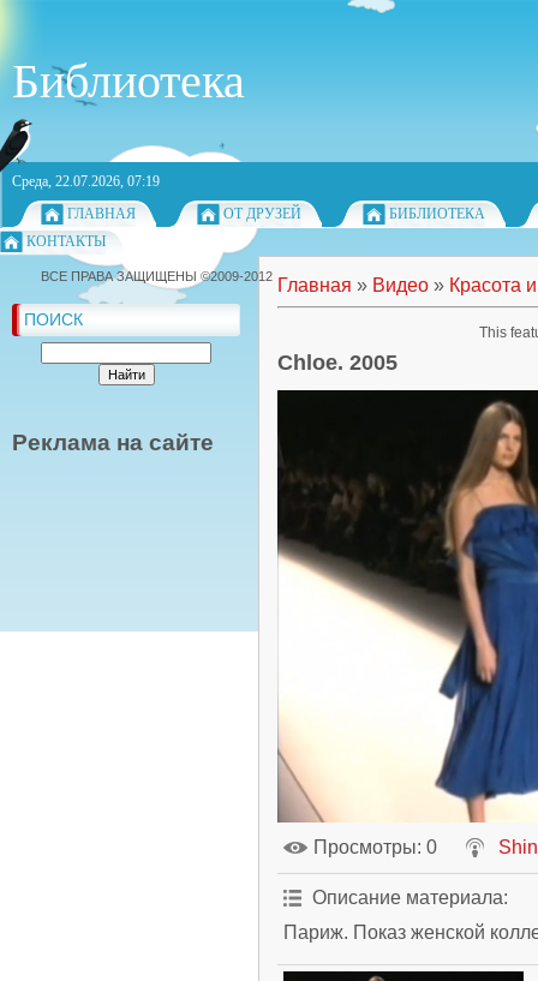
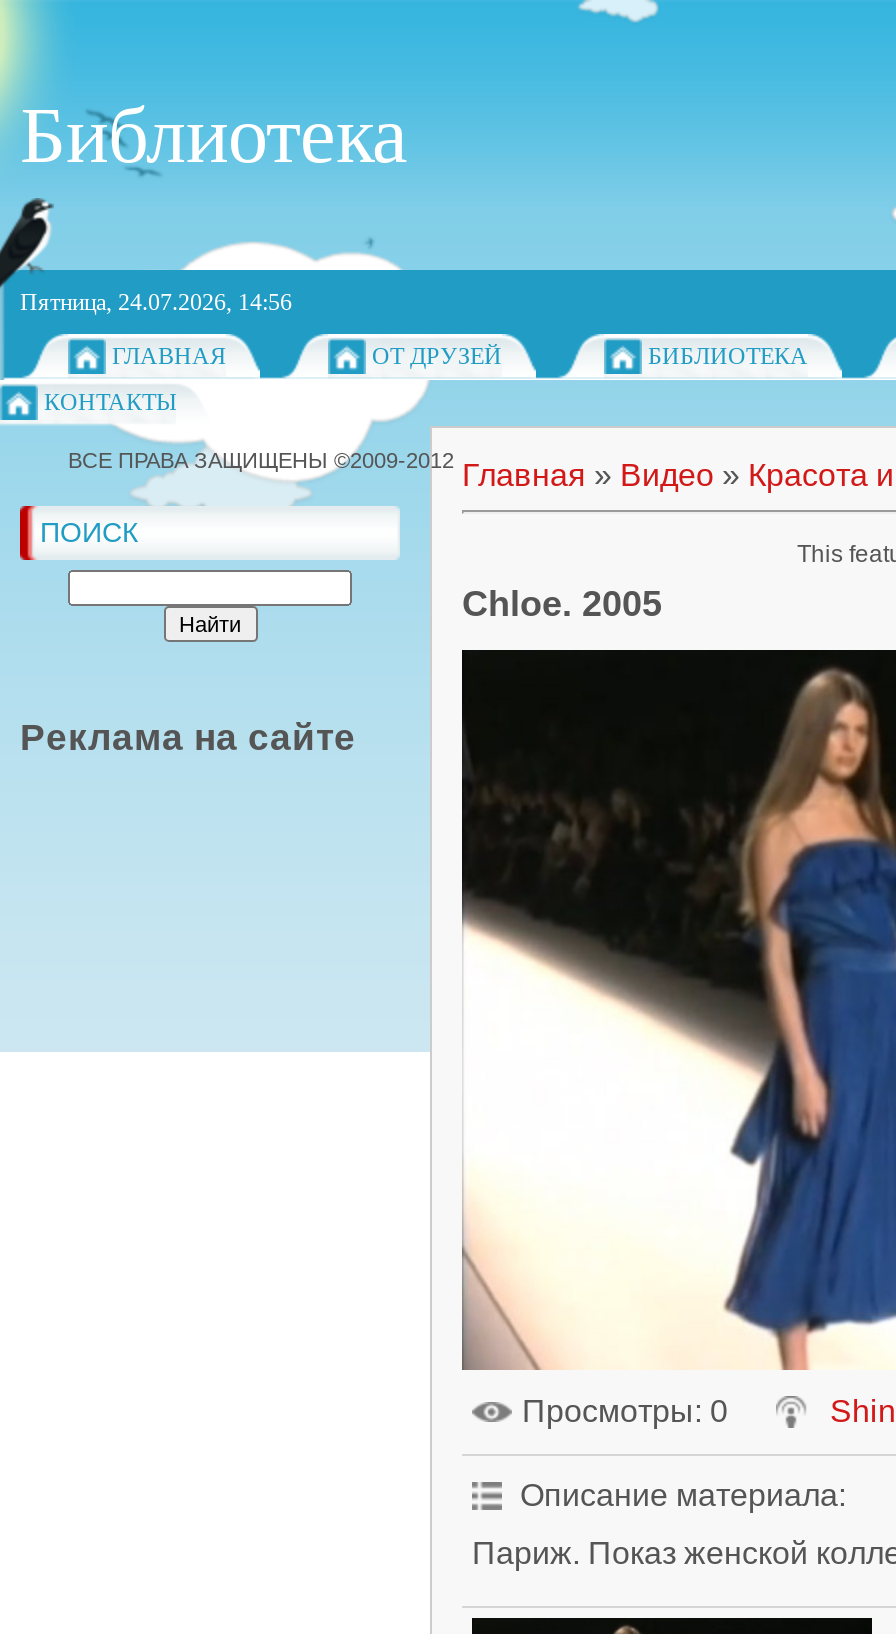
- Среда, 22.07.2026, 07:19
+ Пятница, 24.07.2026, 14:56
